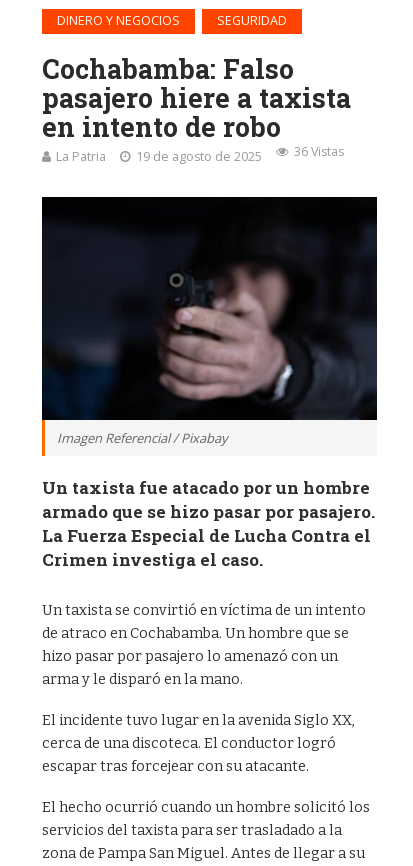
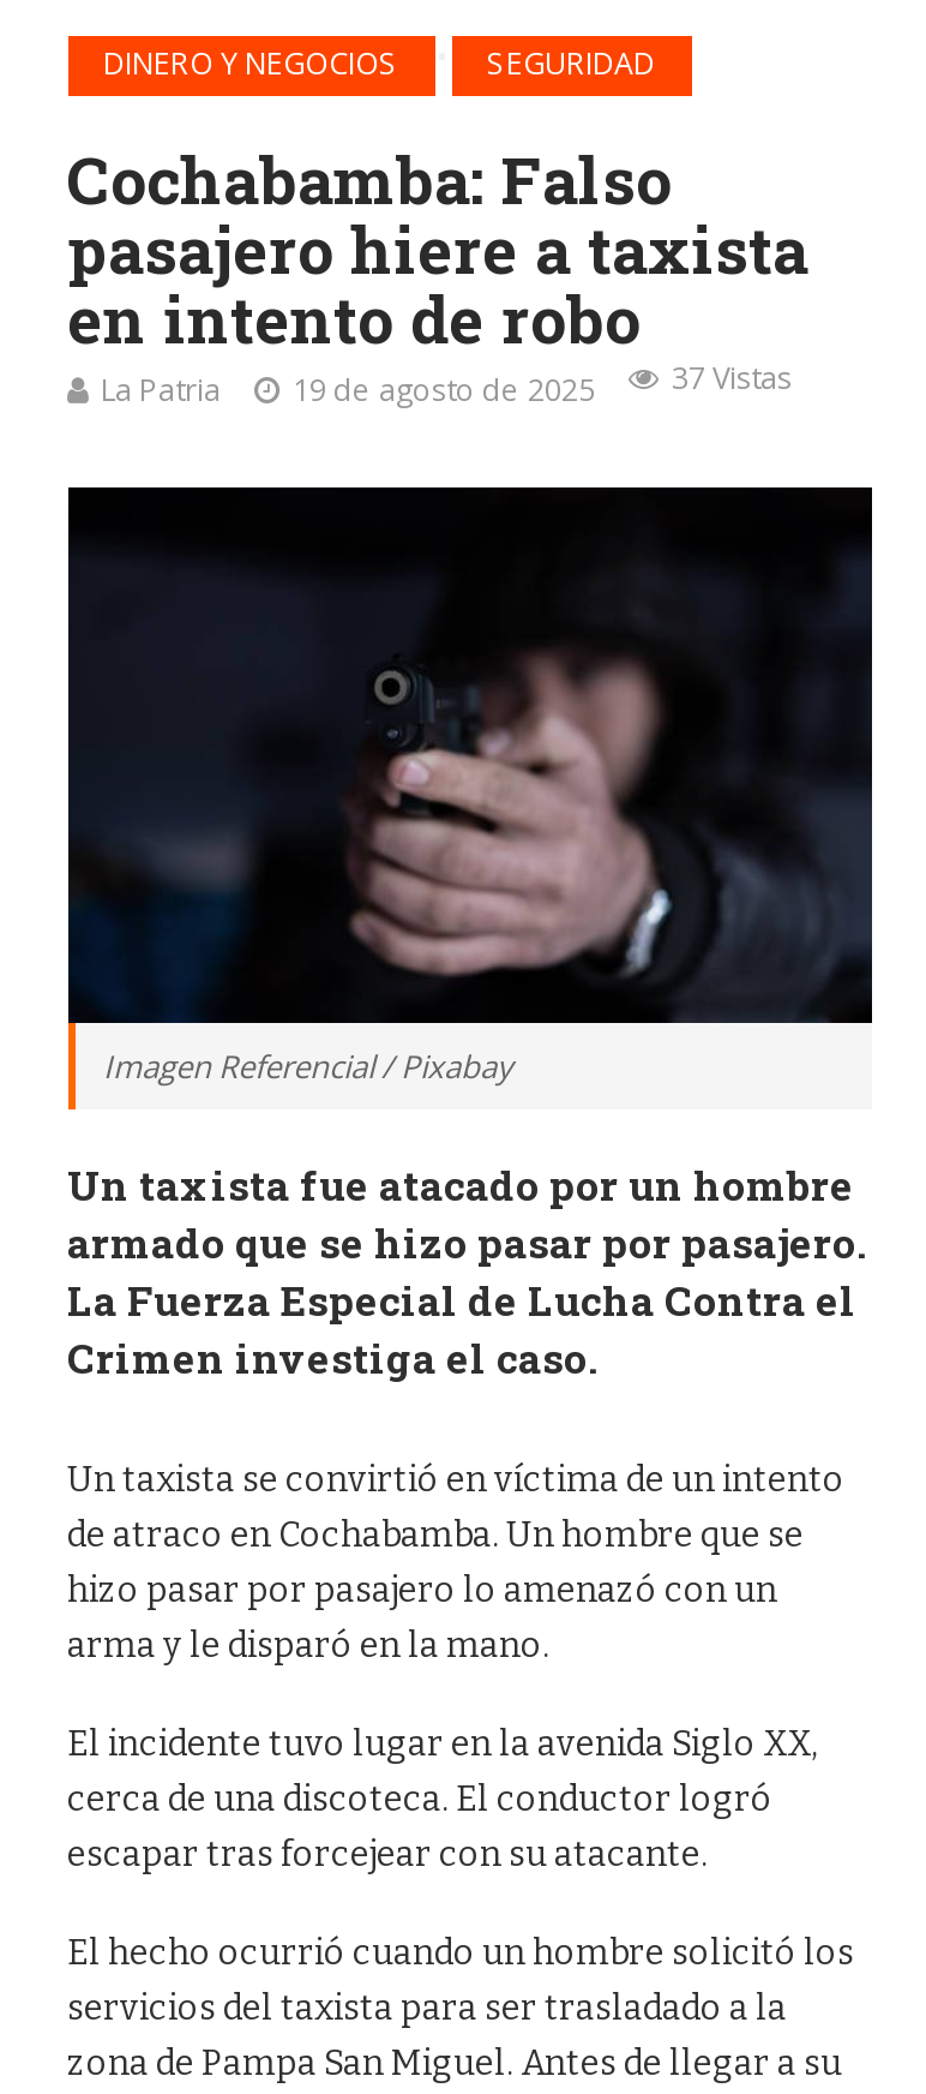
- La Patria 19 de agosto de 2025 36 Vistas
+ La Patria 19 de agosto de 2025 37 Vistas
